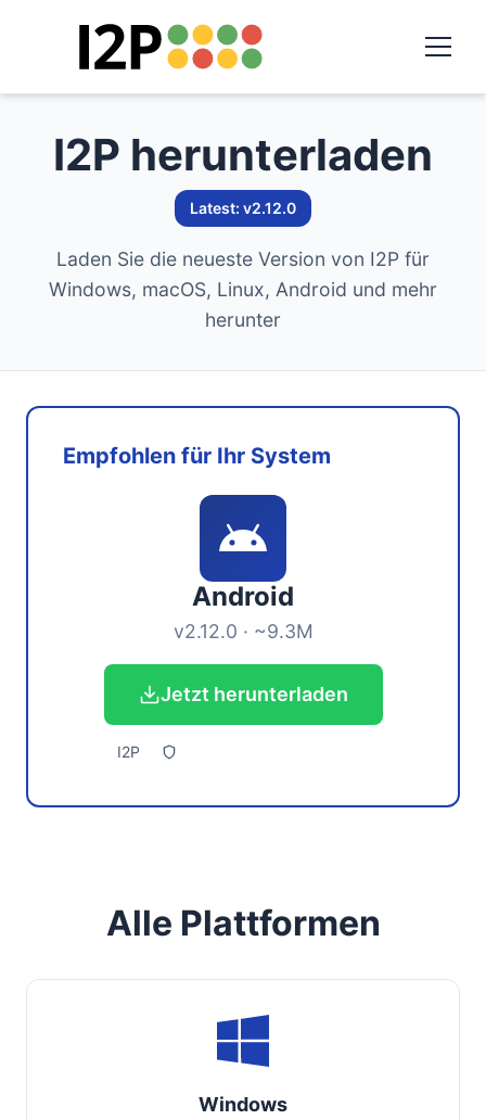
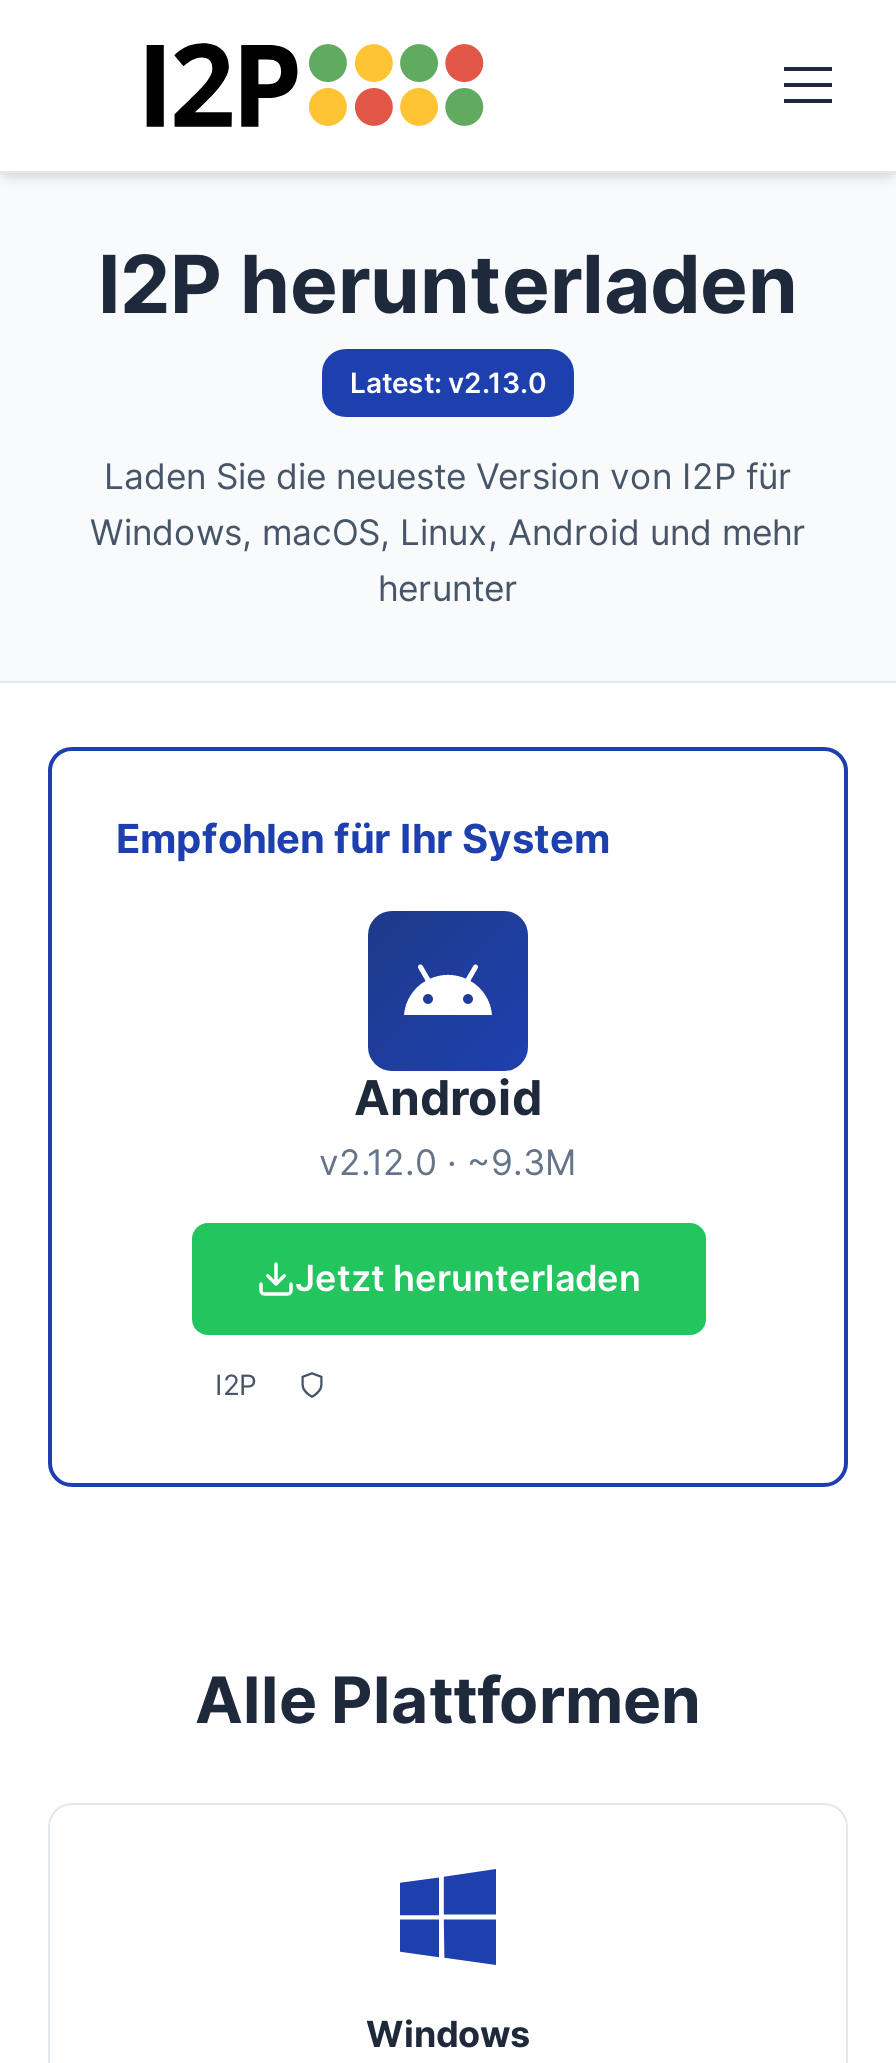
- Latest: v2.12.0
+ Latest: v2.13.0
